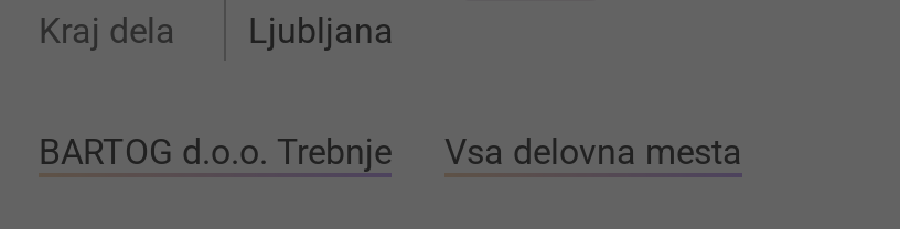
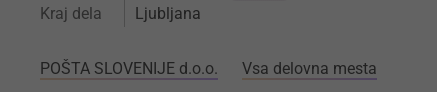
- BARTOG d.o.o. Trebnje
+ POŠTA SLOVENIJE d.o.o.
